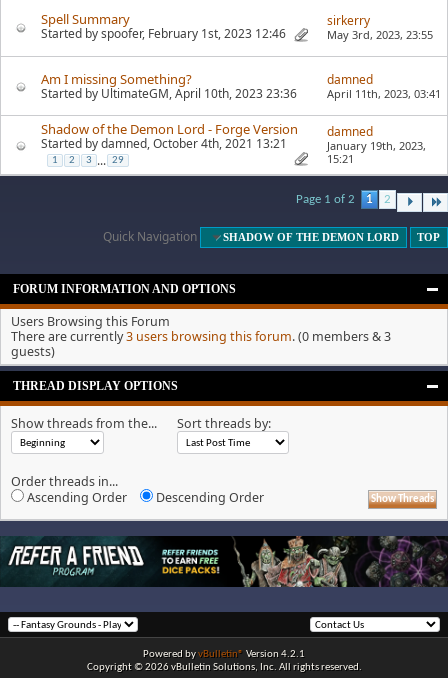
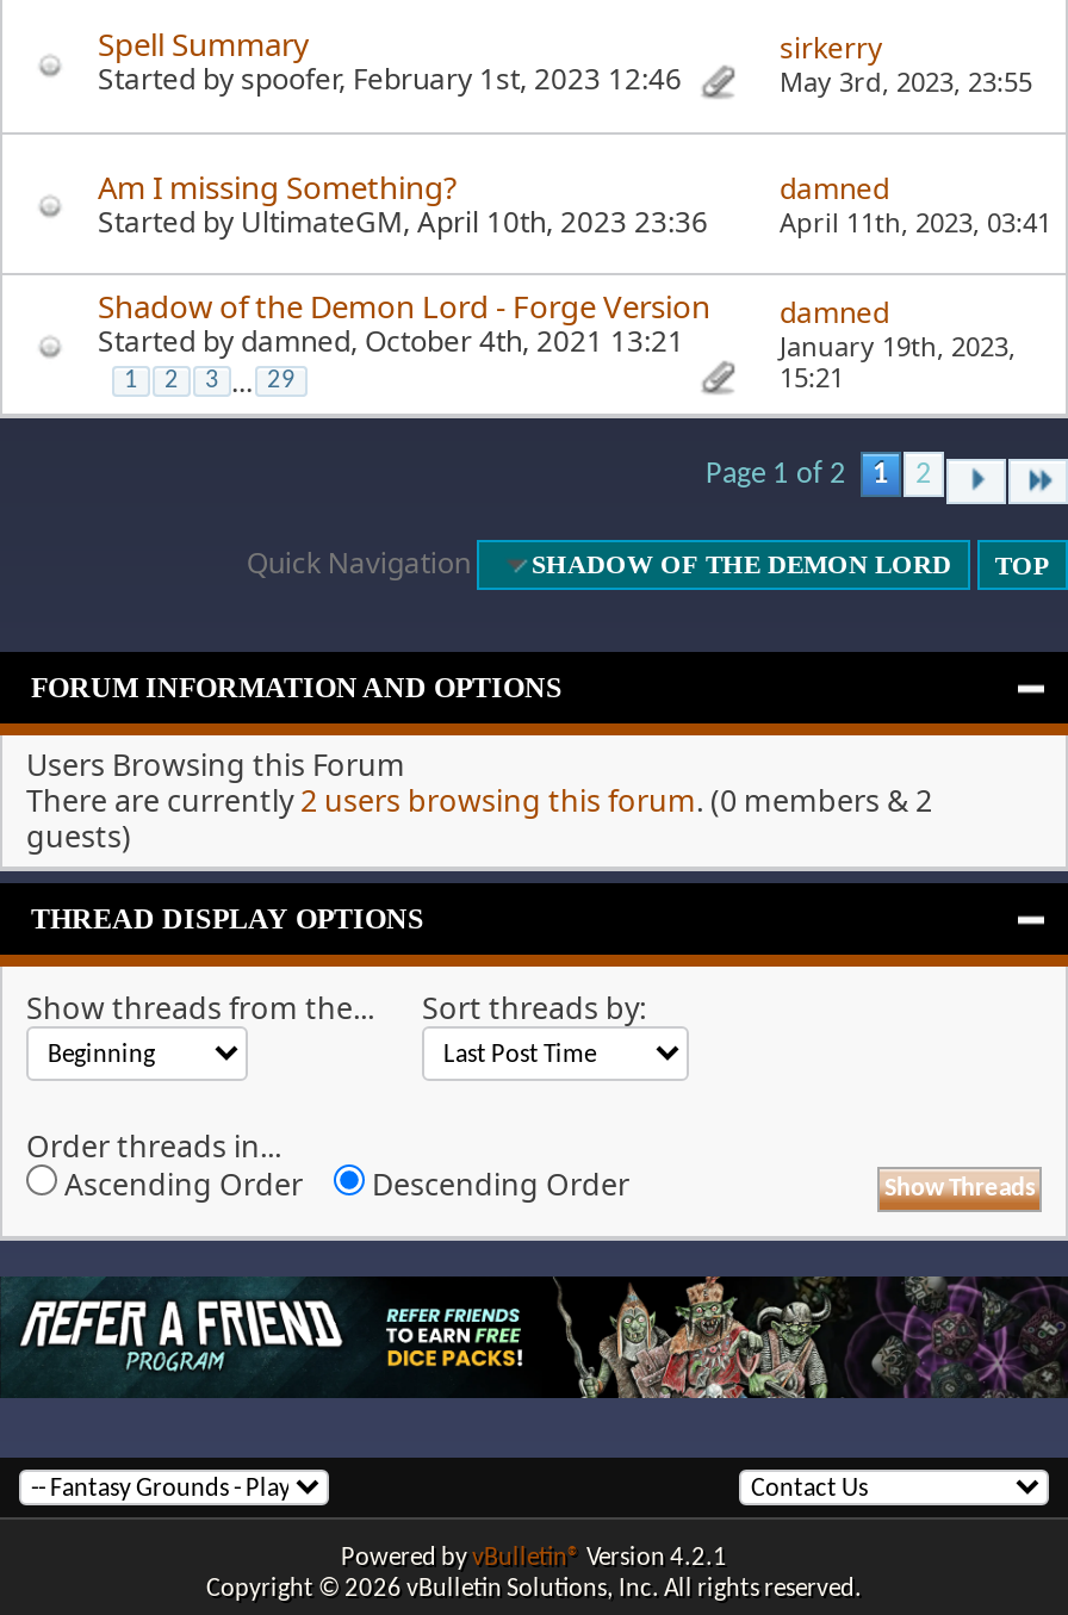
- There are currently 3 users browsing this forum. (0 members & 3
+ There are currently 2 users browsing this forum. (0 members & 2
